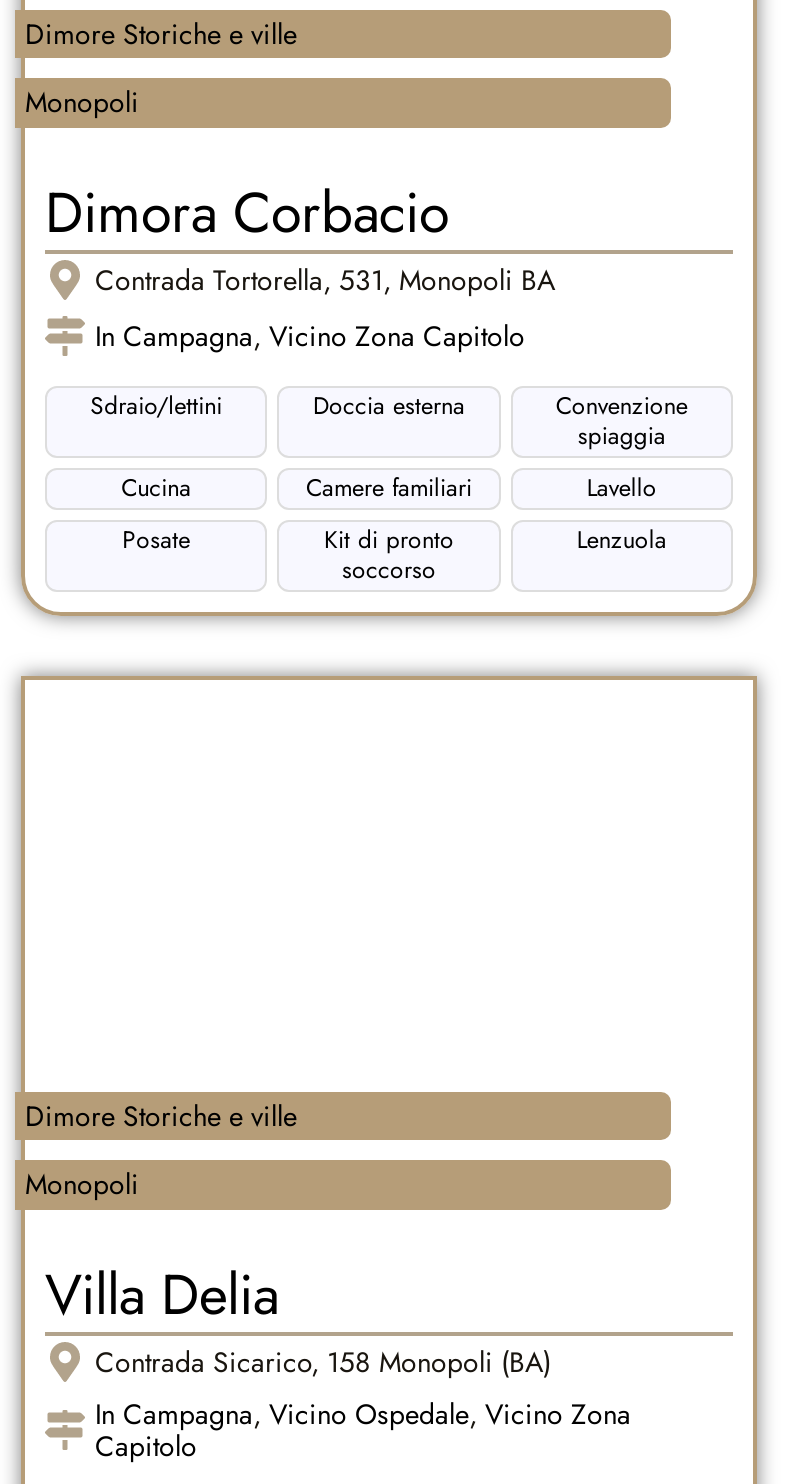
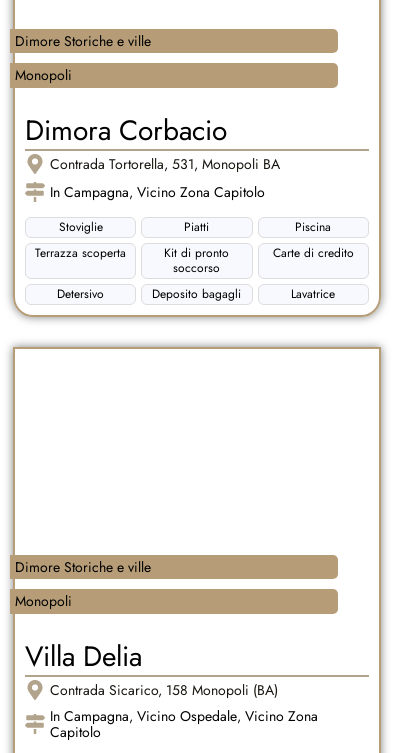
- Sdraio/lettini
- Doccia esterna
- Convenzione
- spiaggia
- Cucina
- Camere familiari
- Lavello
- Posate
+ Stoviglie
+ Piatti
+ Piscina
+ Terrazza scoperta

moved up: Kit di pronto | soccorso

- Lenzuola
+ Carte di credito
+ Detersivo
+ Deposito bagagli
+ Lavatrice
